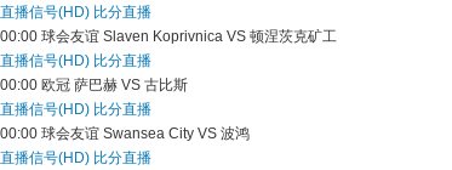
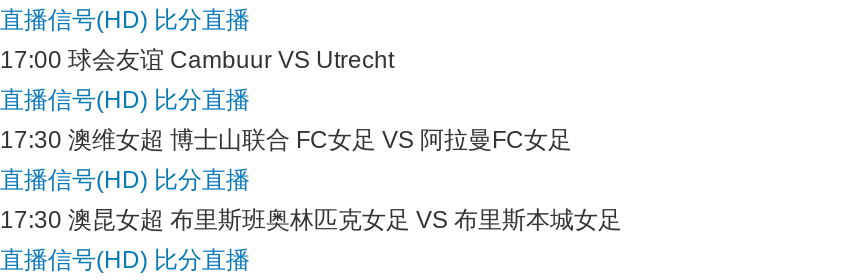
- 00:00 球会友谊Slaven Koprivnica VS 顿涅茨克矿工
+ 17:00 球会友谊Cambuur VS Utrecht

- 00:00 欧冠萨巴赫 VS 古比斯
+ 17:30 澳维女超博士山联合 FC女足 VS 阿拉曼FC女足

- 00:00 球会友谊Swansea City VS 波鸿
+ 17:30 澳昆女超布里斯班奥林匹克女足 VS 布里斯本城女足
